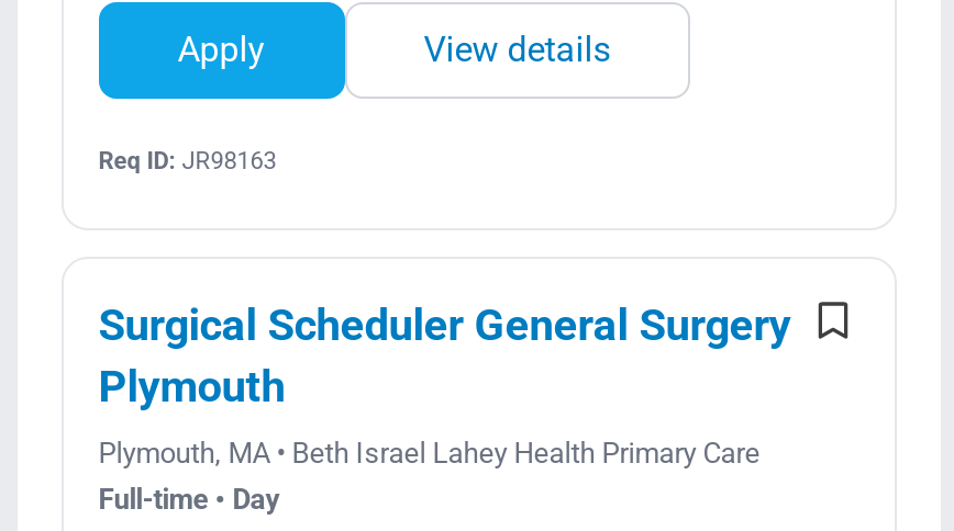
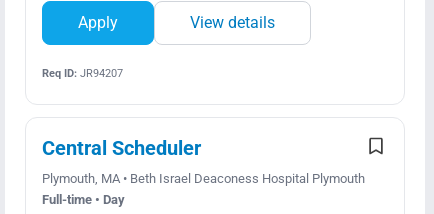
- Req ID: JR98163
+ Req ID: JR94207

- Surgical Scheduler General Surgery
- Plymouth
+ Central Scheduler

- Plymouth, MA • Beth Israel Lahey Health Primary Care
+ Plymouth, MA • Beth Israel Deaconess Hospital Plymouth
